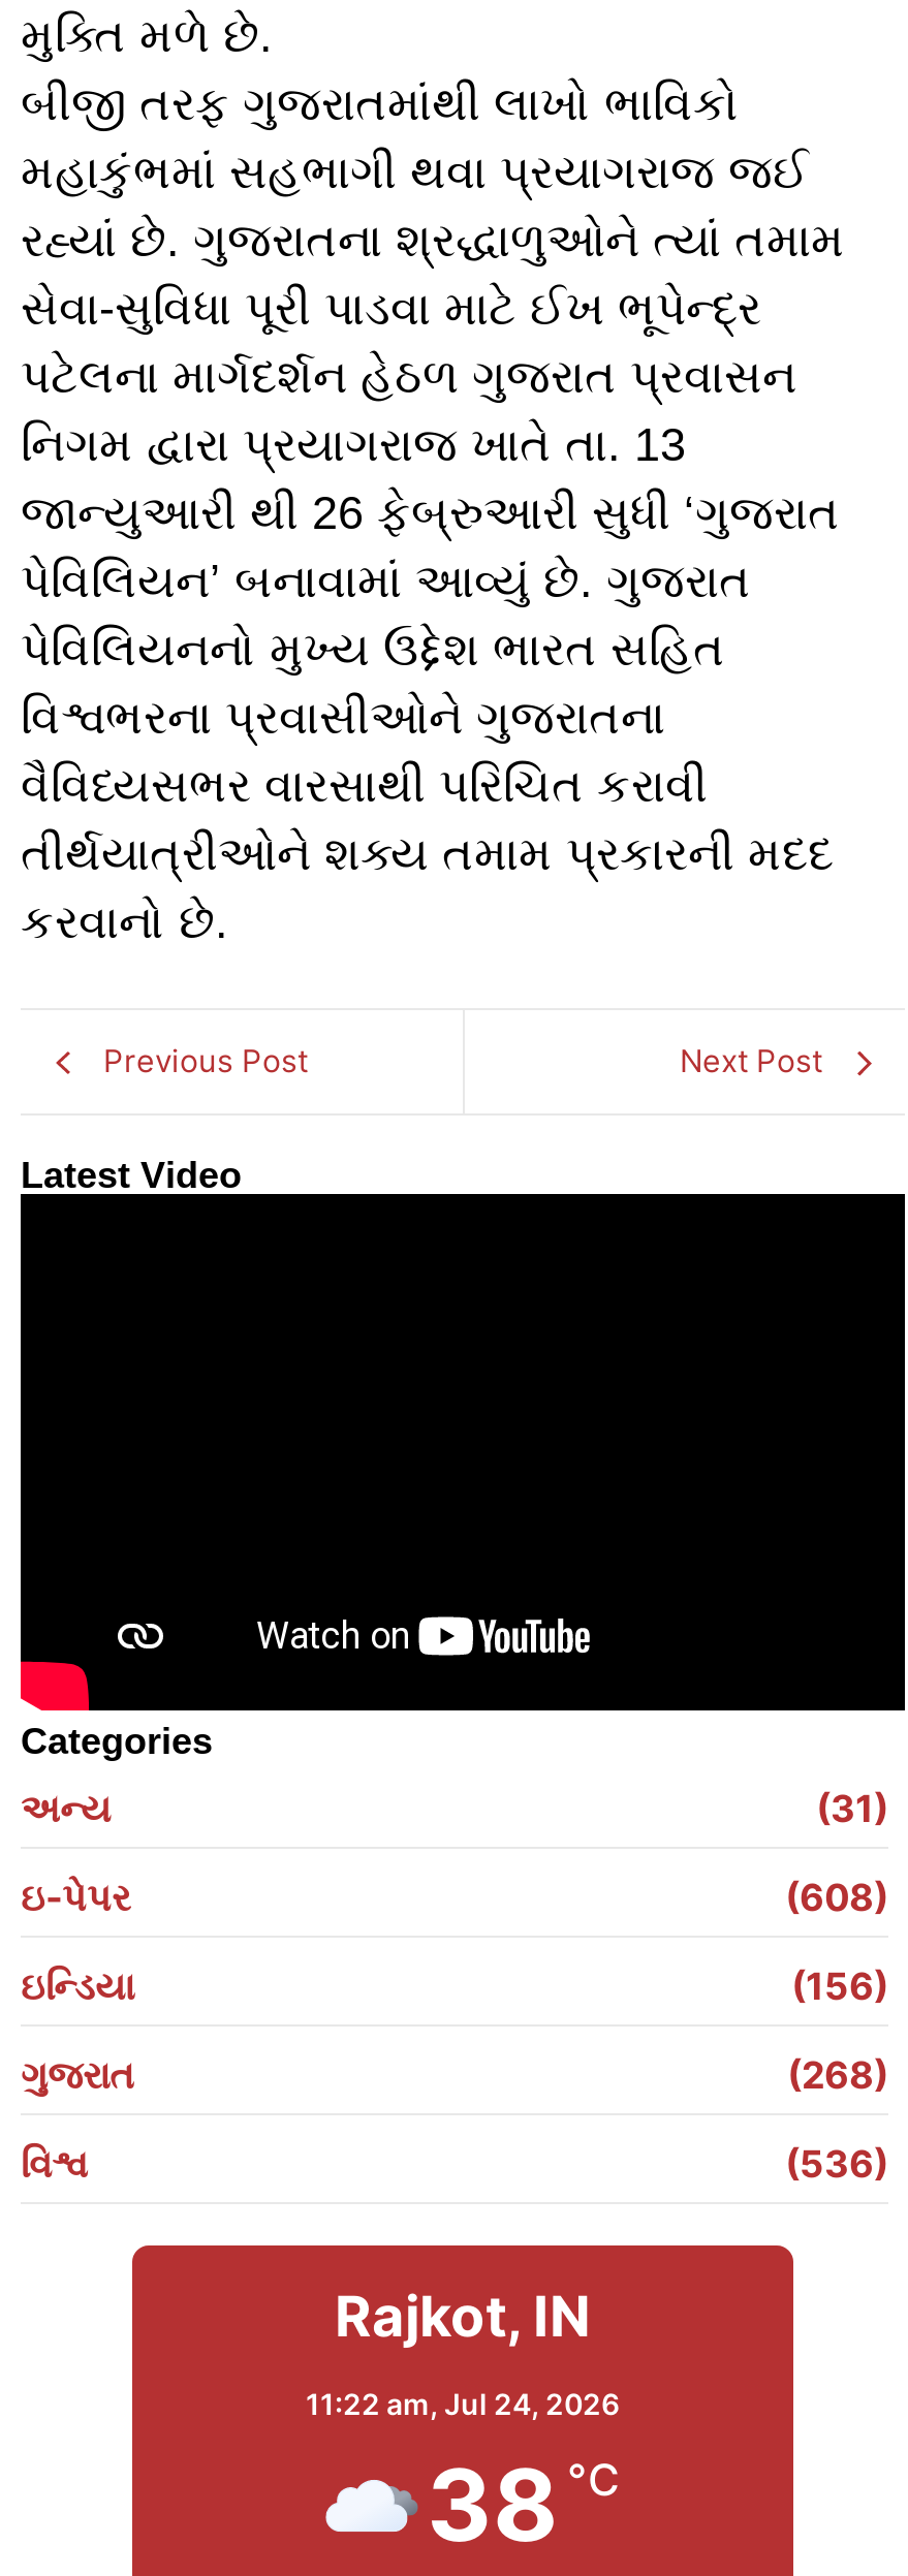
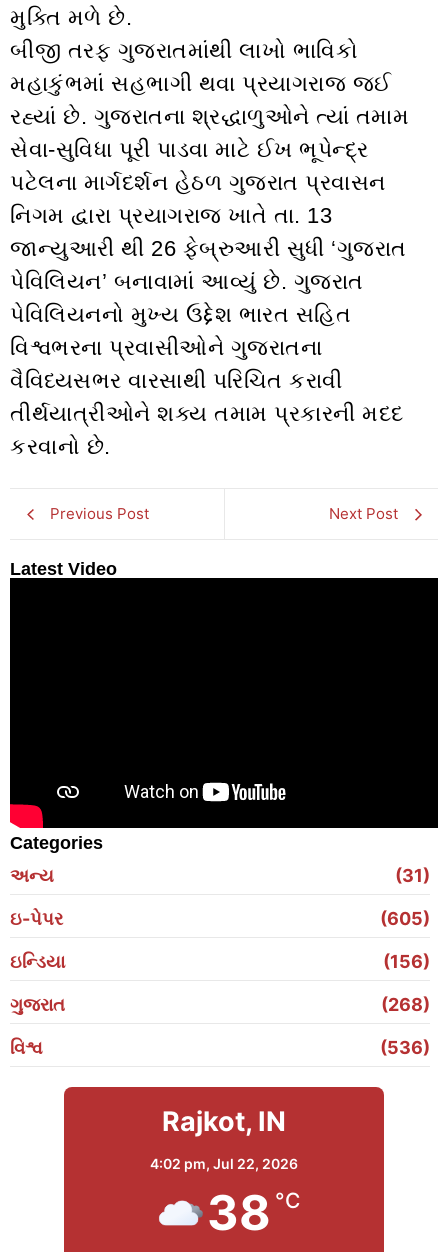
- (608)
+ (605)

- 11:22 am, Jul 24, 2026
+ 4:02 pm, Jul 22, 2026
